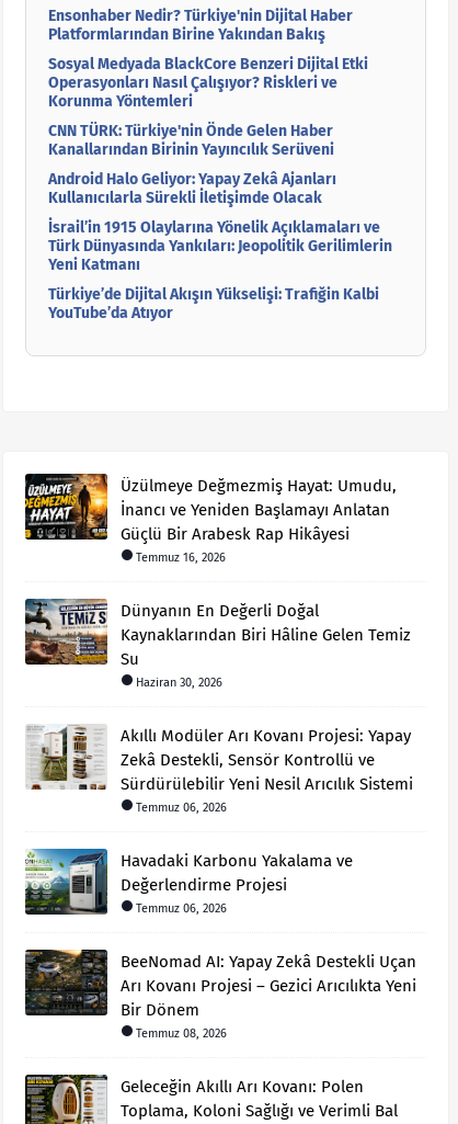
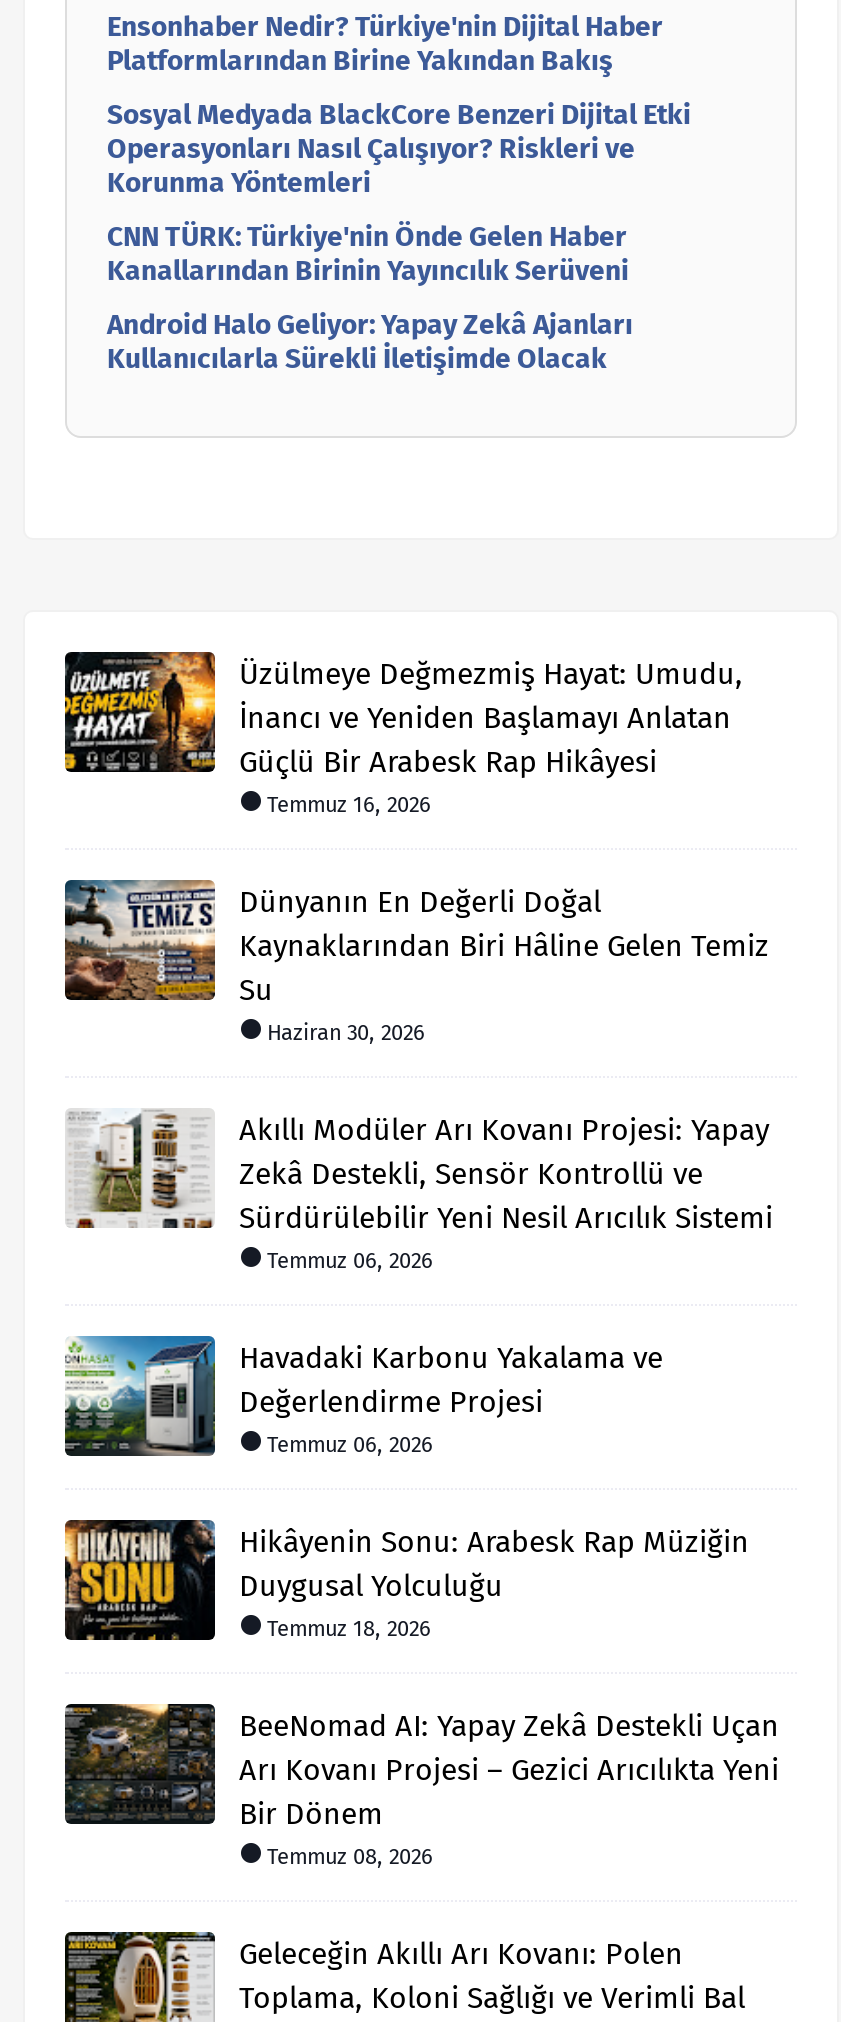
- İsrail’in 1915 Olaylarına Yönelik Açıklamaları ve
- Türk Dünyasında Yankıları: Jeopolitik Gerilimlerin
- Yeni Katmanı
- Türkiye’de Dijital Akışın Yükselişi: Trafiğin Kalbi
- YouTube’da Atıyor

moved up: [image] | Üzülmeye Değmezmiş Hayat: Umudu, | İnancı ve Yeniden Başlamayı Anlatan | ... | Değerlendirme Projesi | Temmuz 06, 2026

+ [image]
+ Hikâyenin Sonu: Arabesk Rap Müziğin
+ Duygusal Yolculuğu
+ Temmuz 18, 2026
